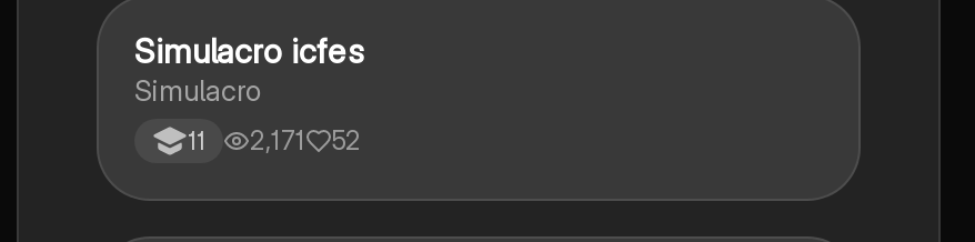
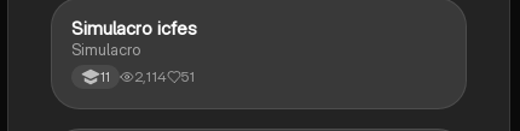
- 2,171
+ 2,114

- 52
+ 51
